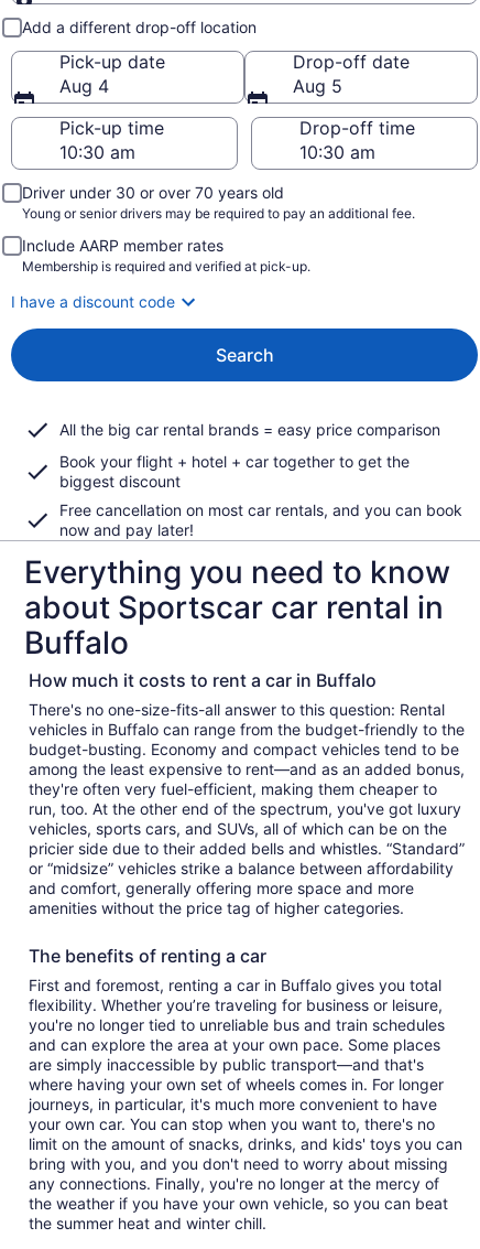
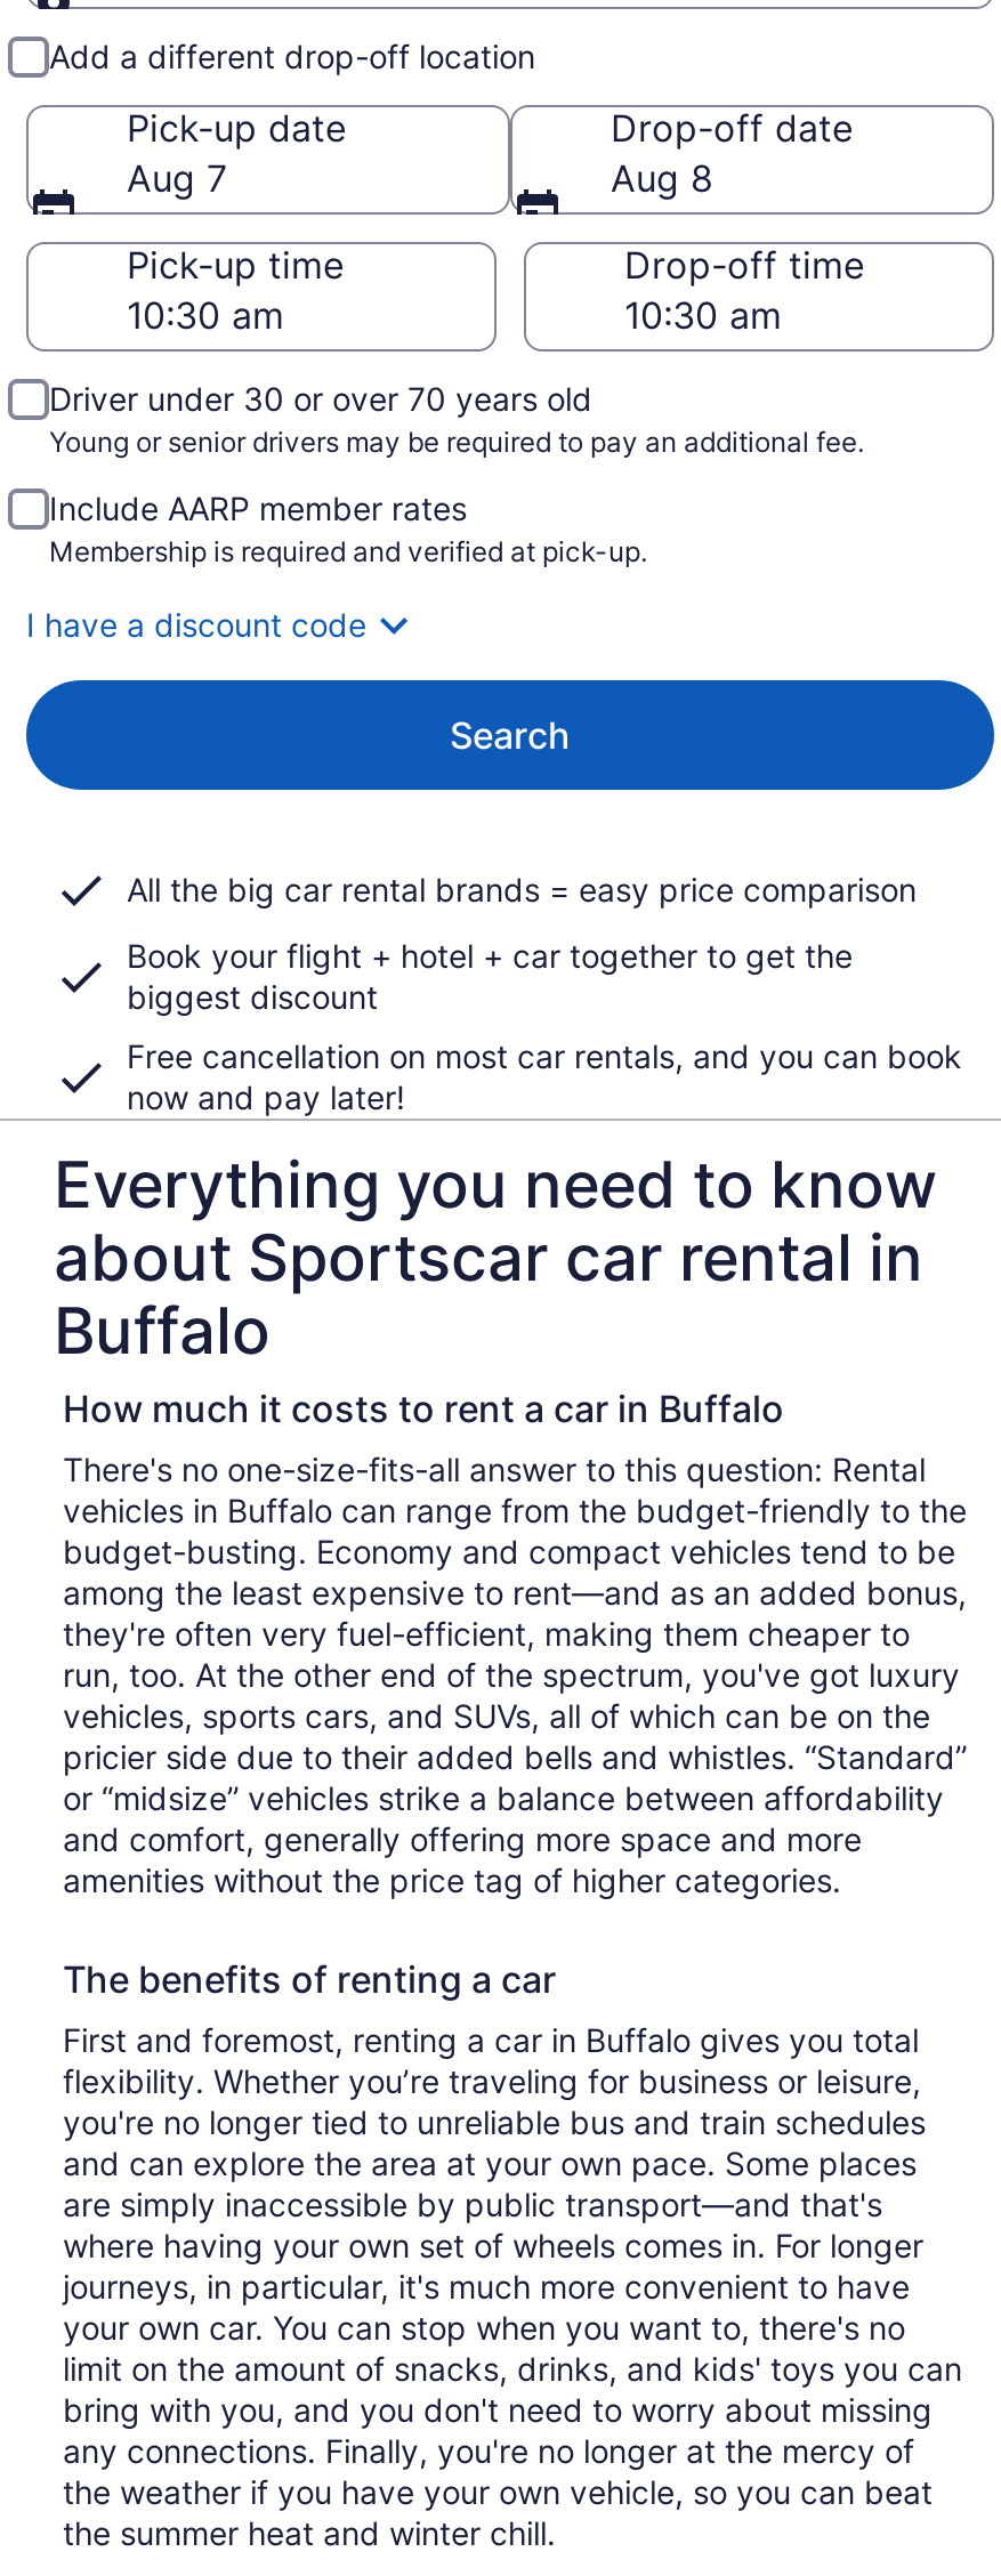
- Aug 4
+ Aug 7

- Aug 5
+ Aug 8
